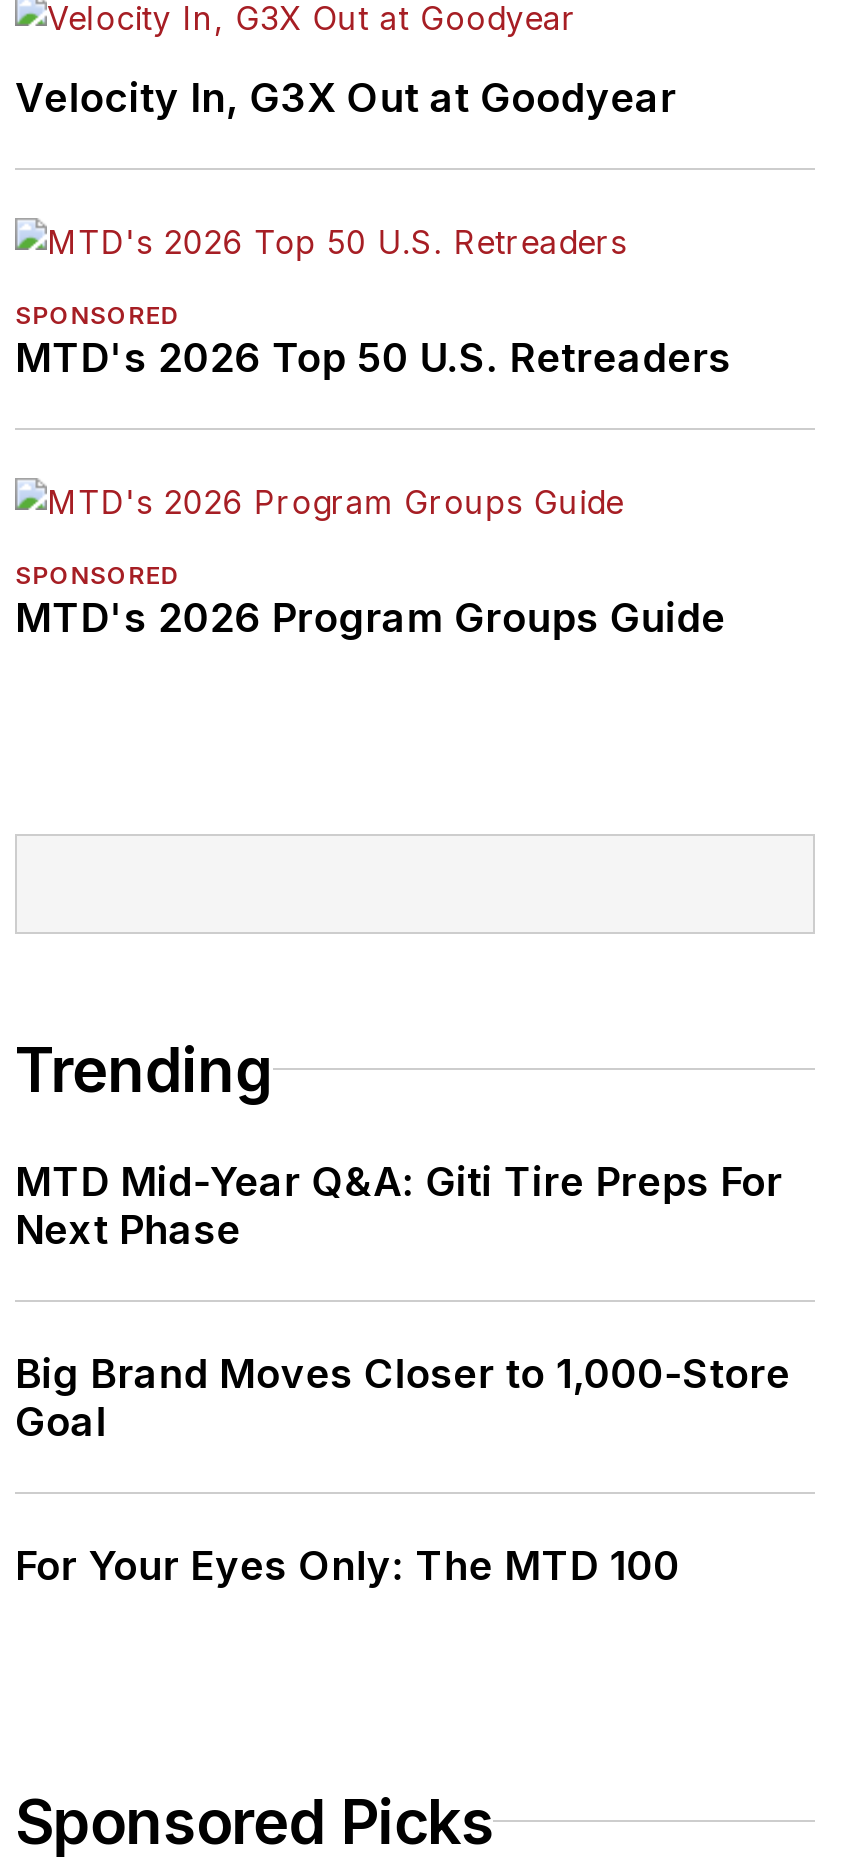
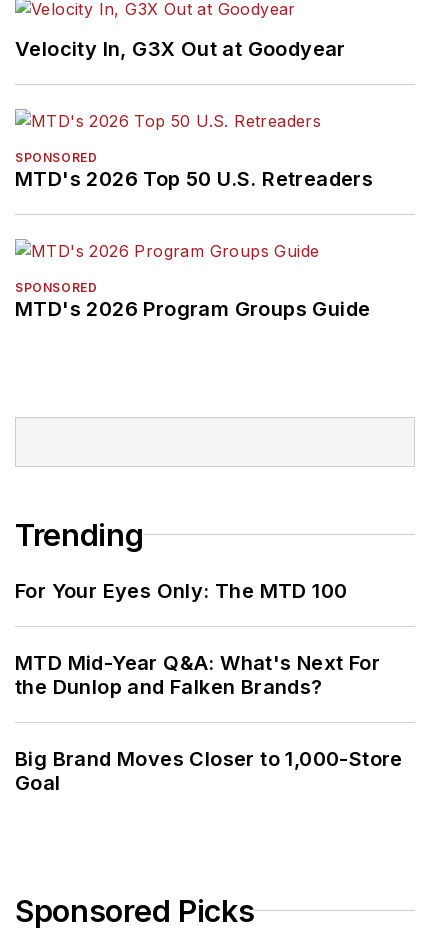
- MTD Mid-Year Q&A: Giti Tire Preps For
- Next Phase
+ MTD Mid-Year Q&A: What's Next For
+ the Dunlop and Falken Brands?

moved down: Big Brand Moves Closer to 1,000-Store | Goal

moved up: For Your Eyes Only: The MTD 100
